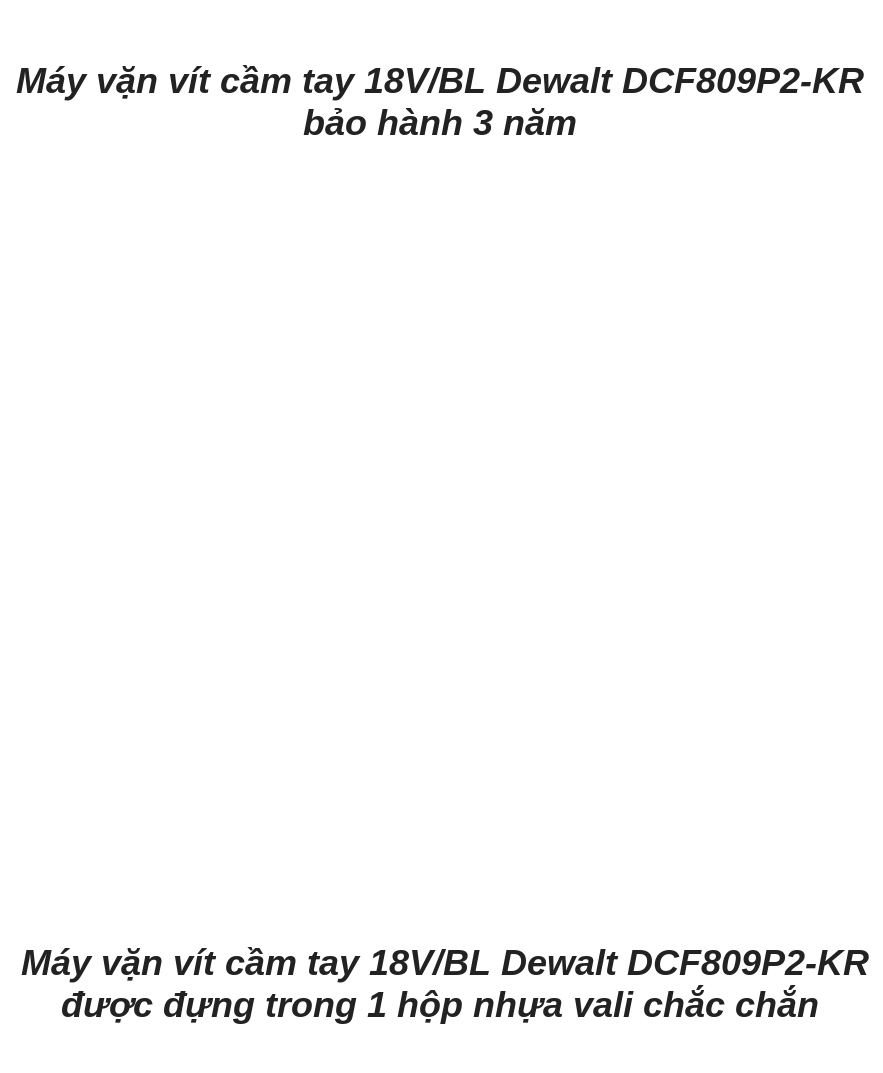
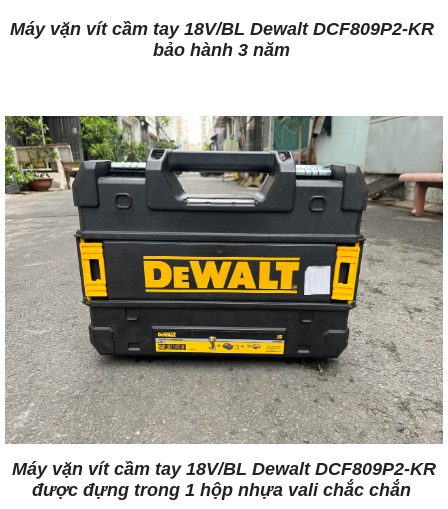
+ [image]
